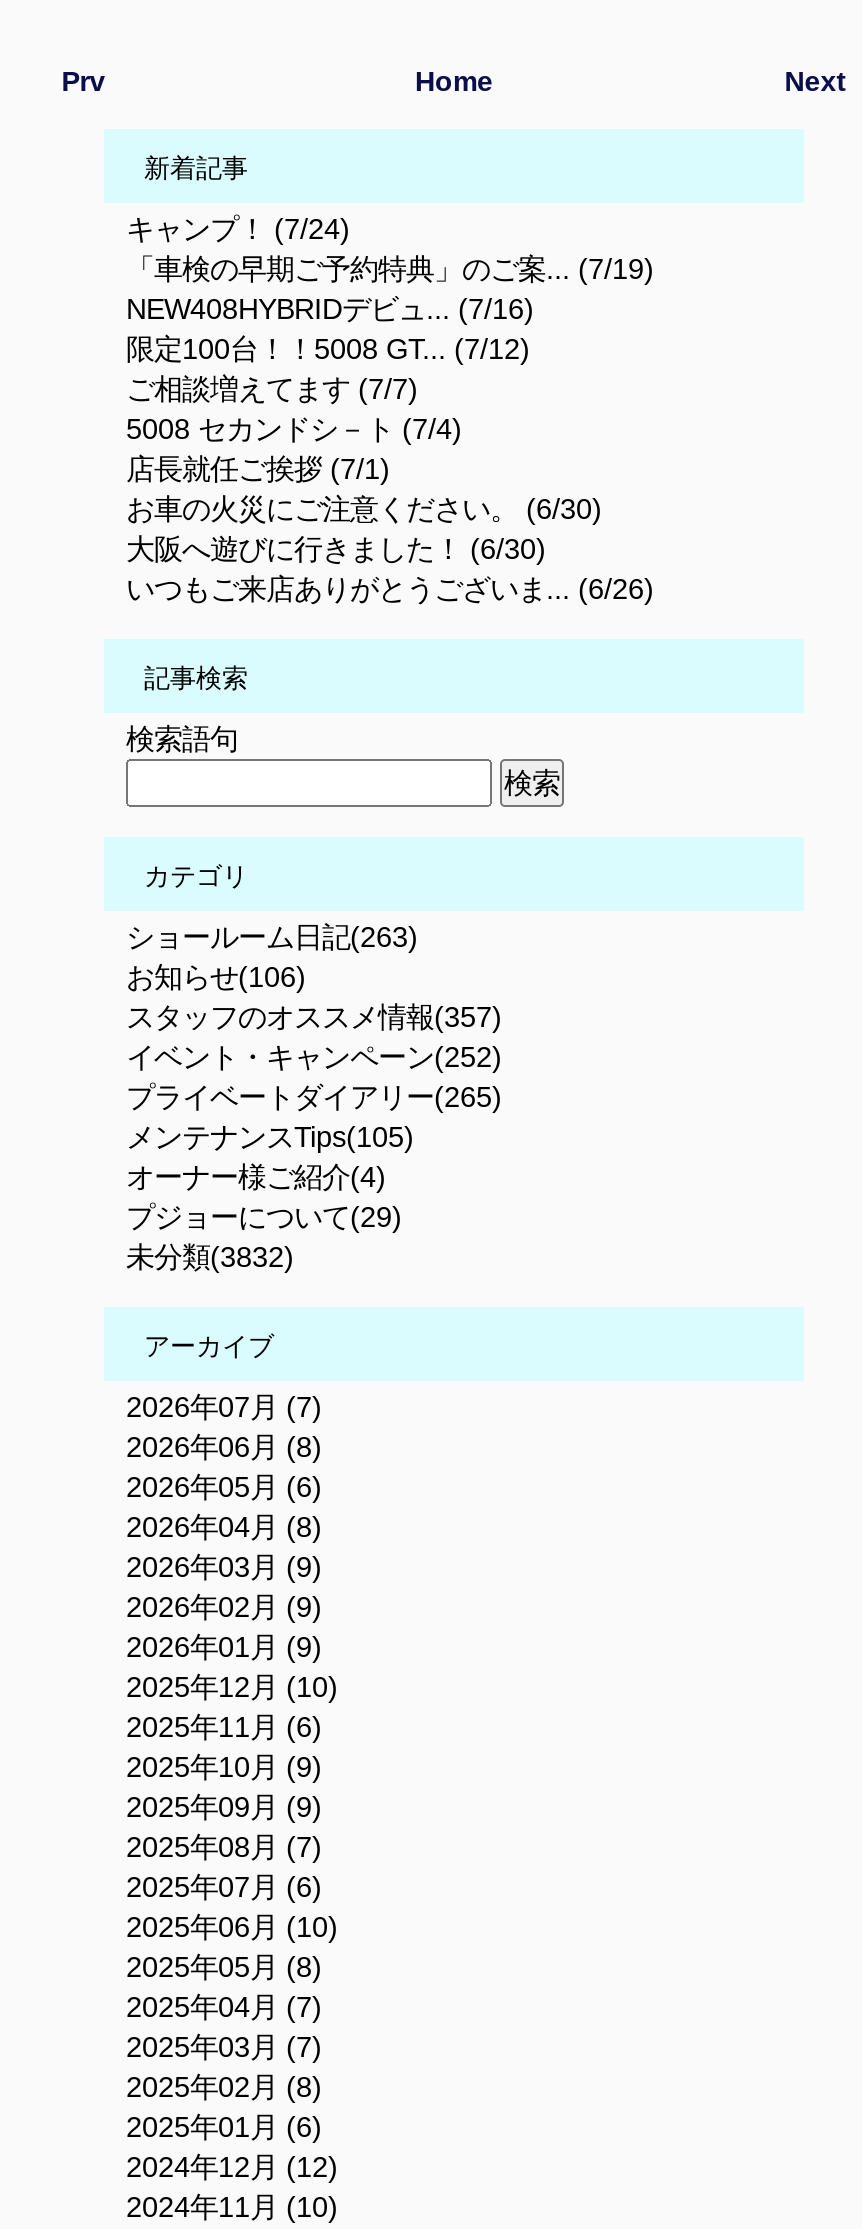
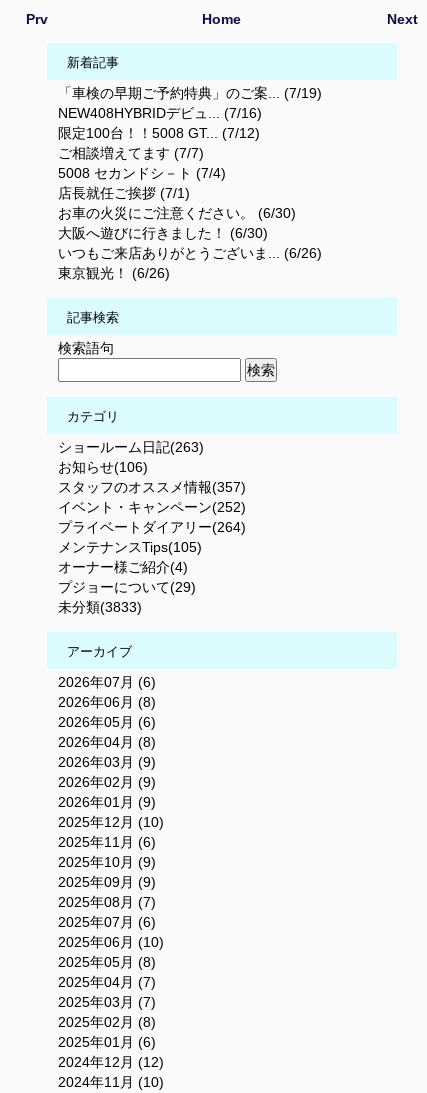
- キャンプ！ (7/24)

moved up: 「車検の早期ご予約特典」のご案... (7/19) | NEW408HYBRIDデビュ... (7/16) | 限定100台！！5008 GT... (7/12) | ... | 大阪へ遊びに行きました！ (6/30) | いつもご来店ありがとうございま... (6/26)

+ 東京観光！ (6/26)

- プライベートダイアリー(265)
+ プライベートダイアリー(264)

- 未分類(3832)
+ 未分類(3833)

- 2026年07月 (7)
+ 2026年07月 (6)
